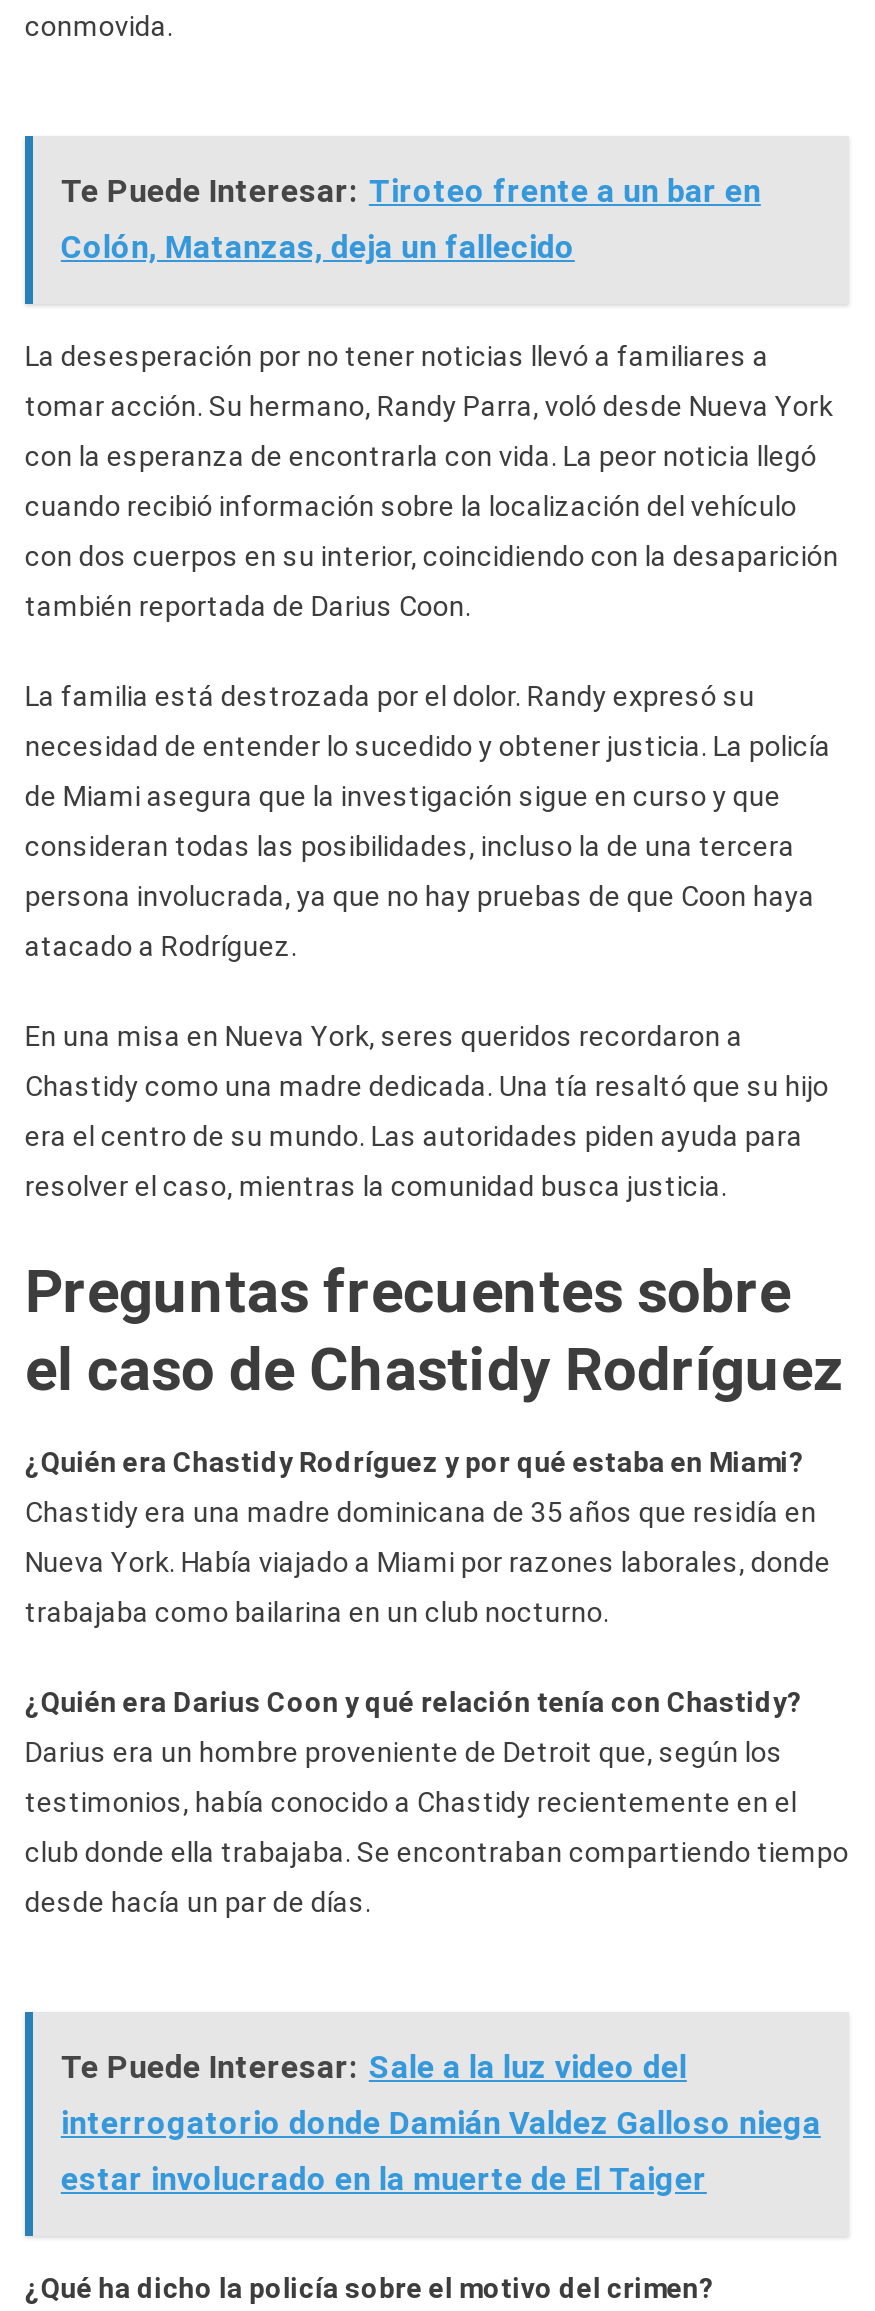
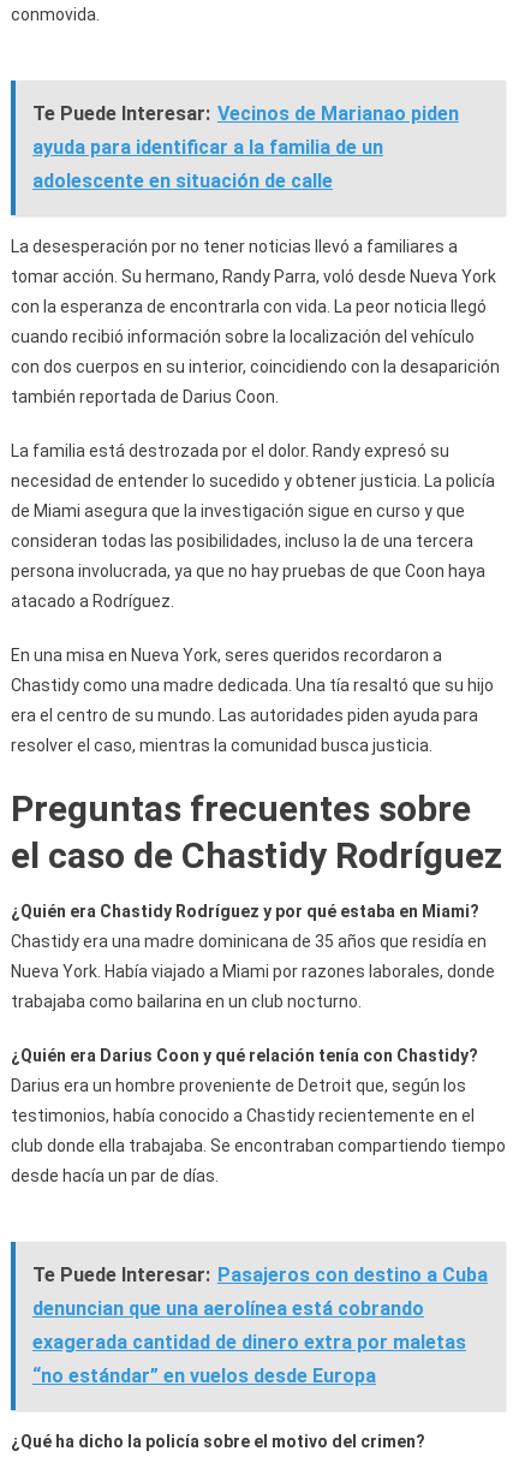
- Te Puede Interesar: Tiroteo frente a un bar en
- Colón, Matanzas, deja un fallecido
+ Te Puede Interesar: Vecinos de Marianao piden
+ ayuda para identificar a la familia de un
+ adolescente en situación de calle

- Te Puede Interesar: Sale a la luz video del
- interrogatorio donde Damián Valdez Galloso niega
- estar involucrado en la muerte de El Taiger
+ Te Puede Interesar: Pasajeros con destino a Cuba
+ denuncian que una aerolínea está cobrando
+ exagerada cantidad de dinero extra por maletas
+ “no estándar” en vuelos desde Europa
